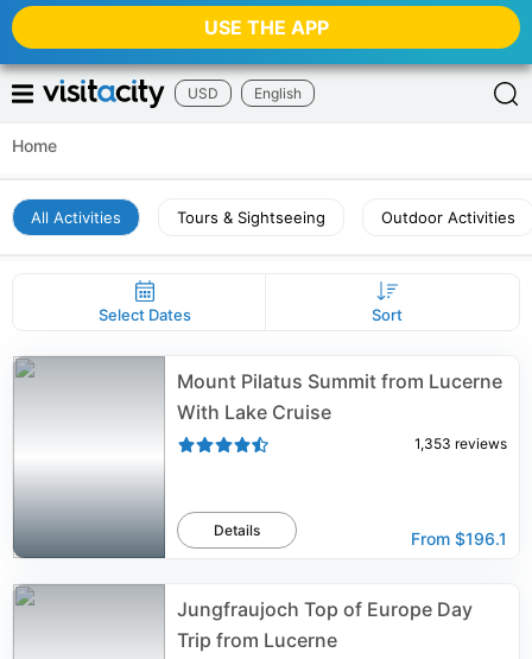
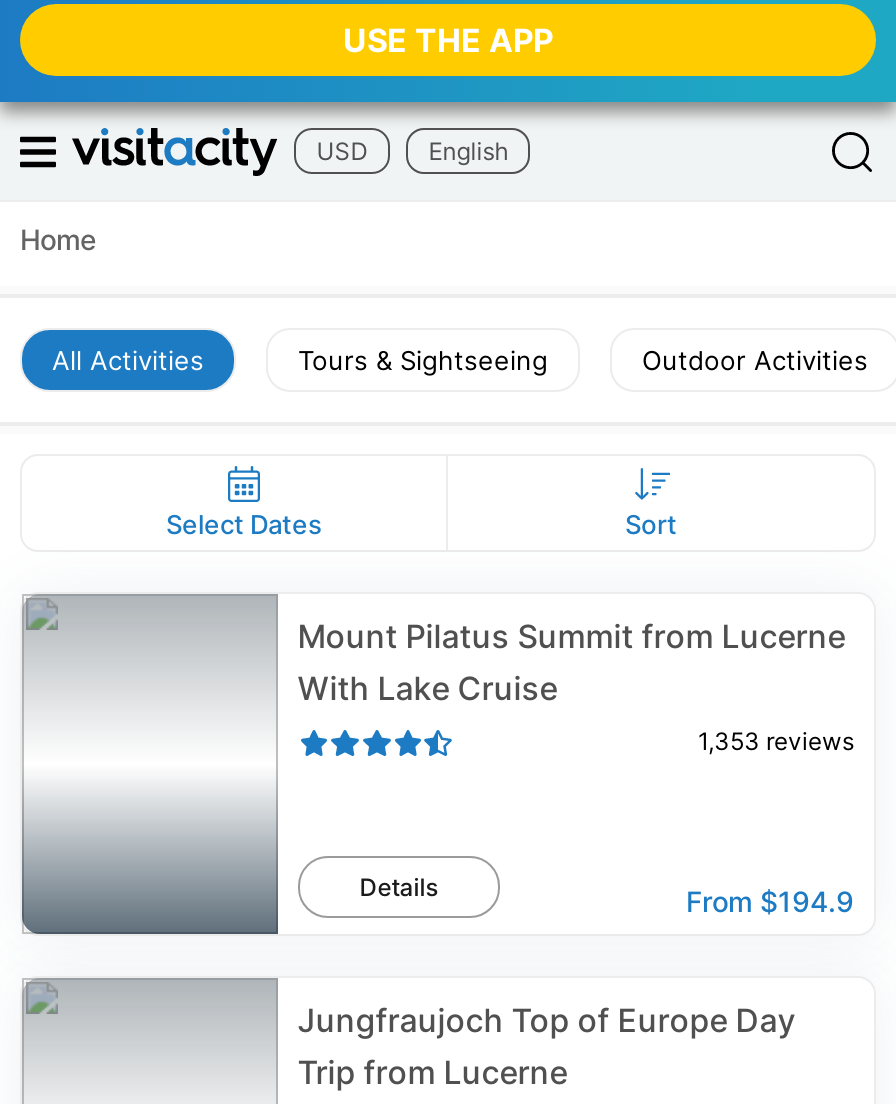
- From $196.1
+ From $194.9
